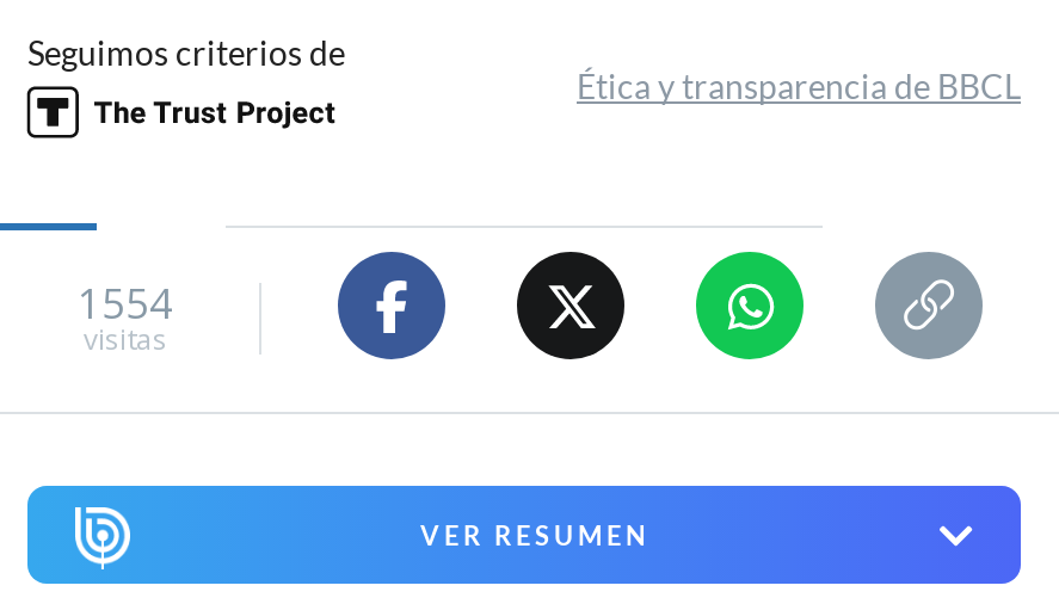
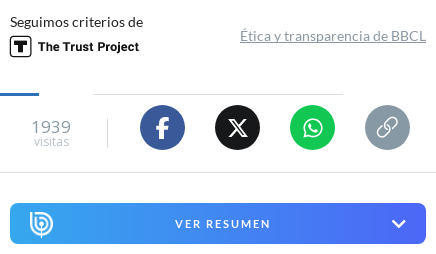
- 1554
+ 1939
